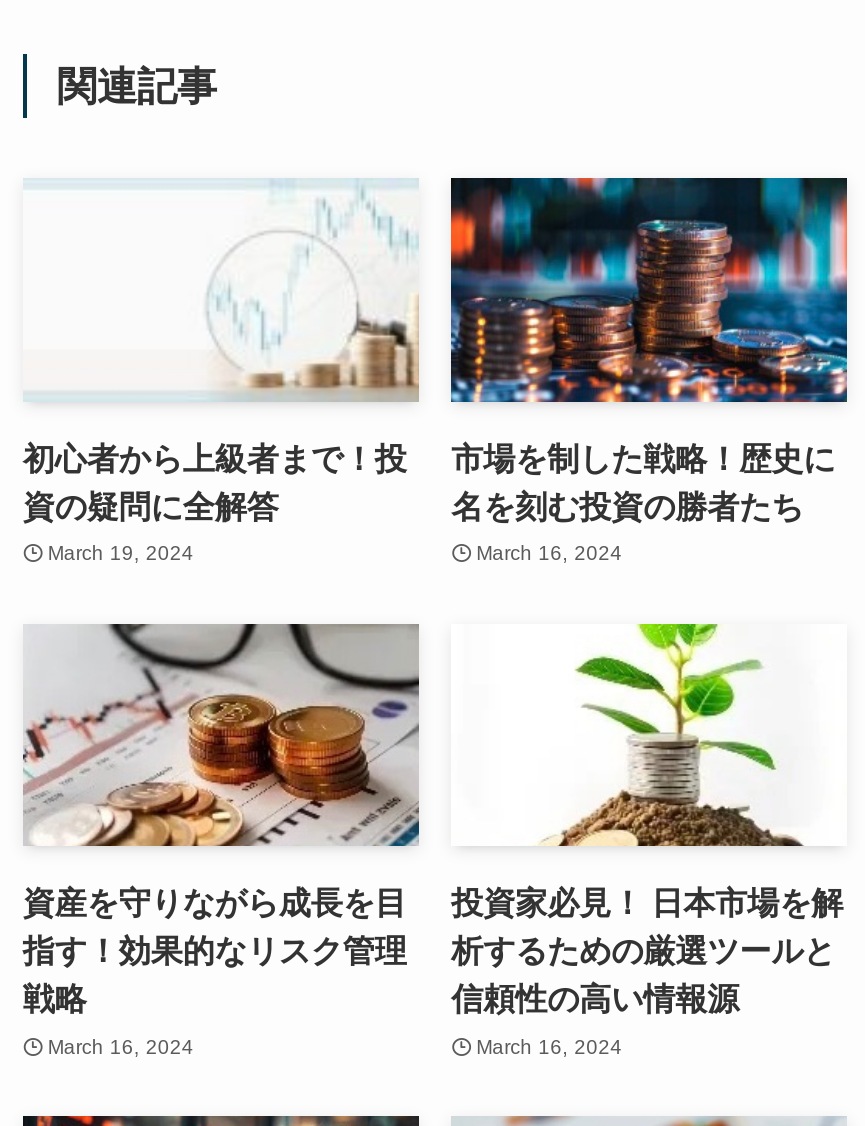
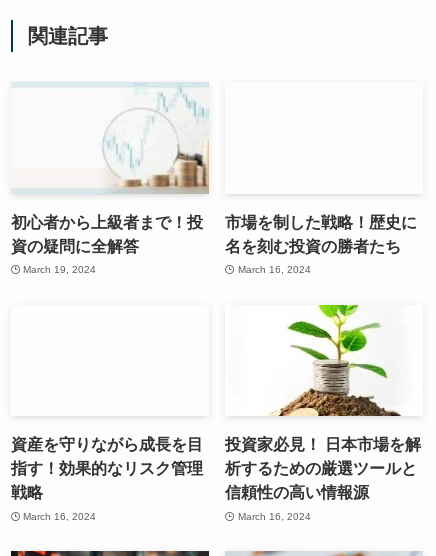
- [image]

- [image]
